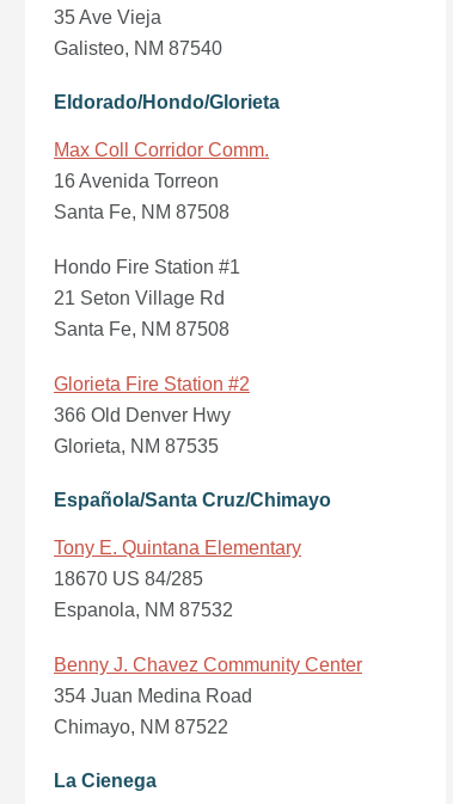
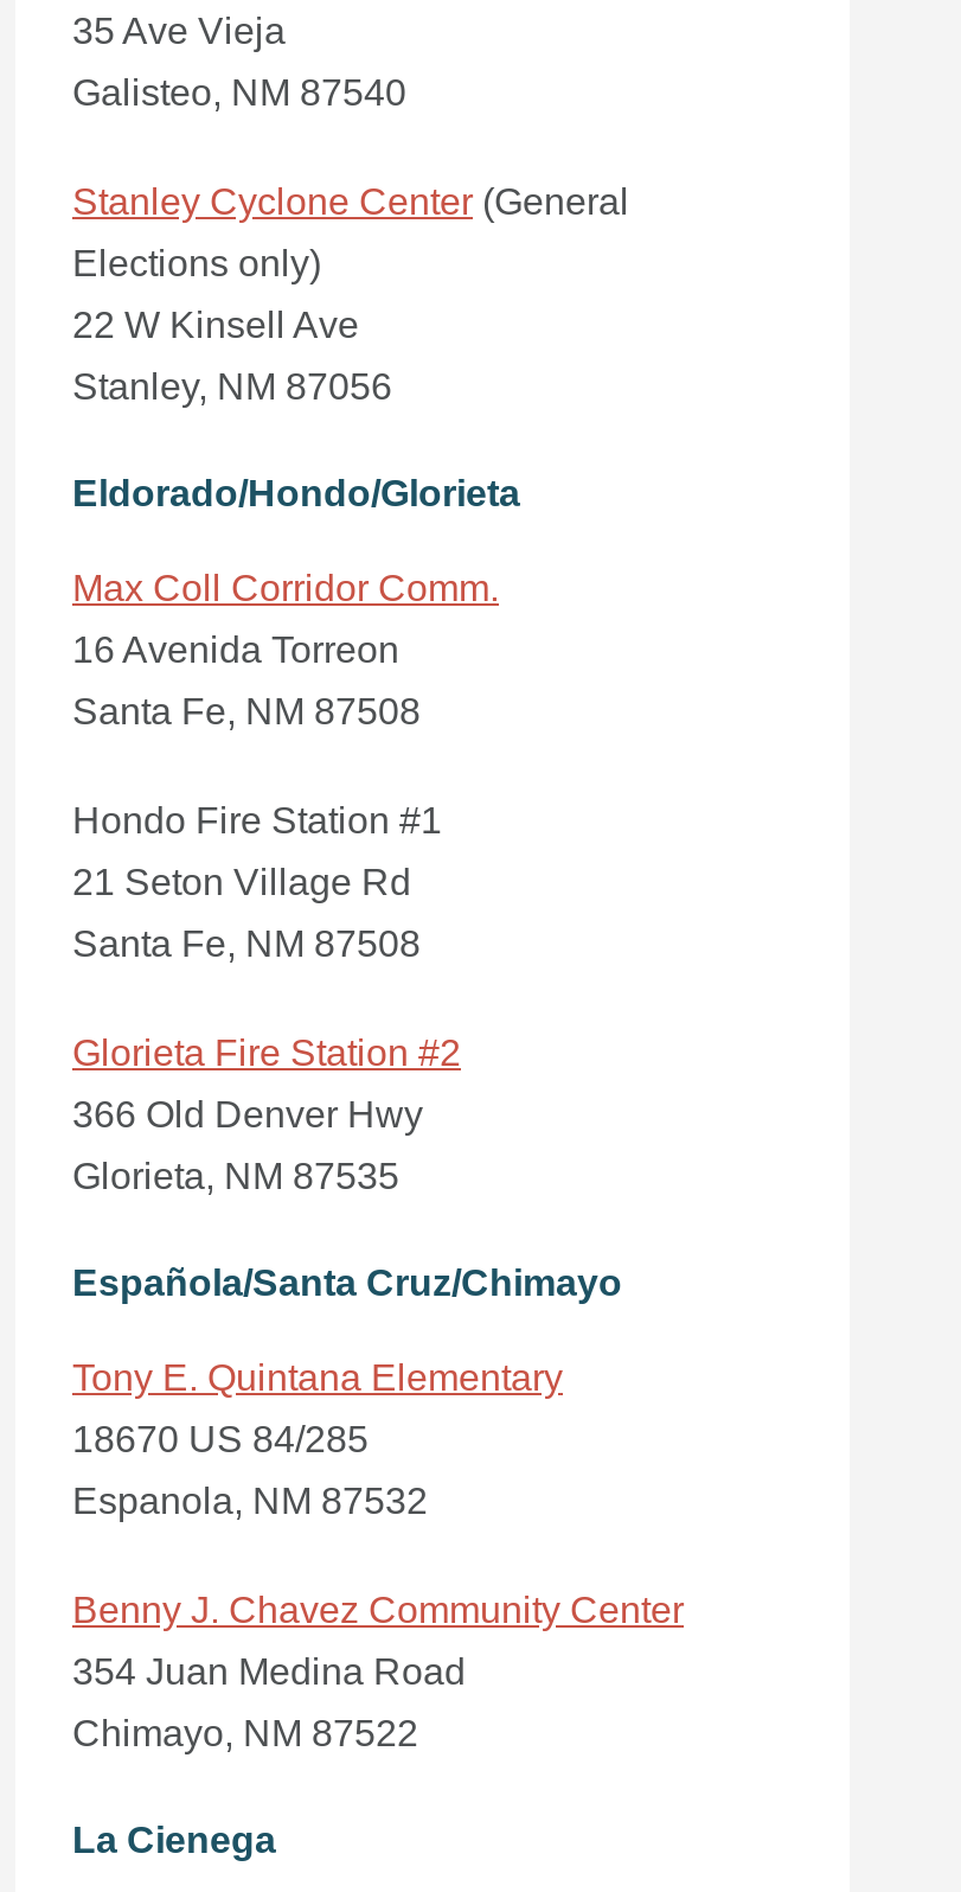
+ Stanley Cyclone Center (General
+ Elections only)
+ 22 W Kinsell Ave
+ Stanley, NM 87056
